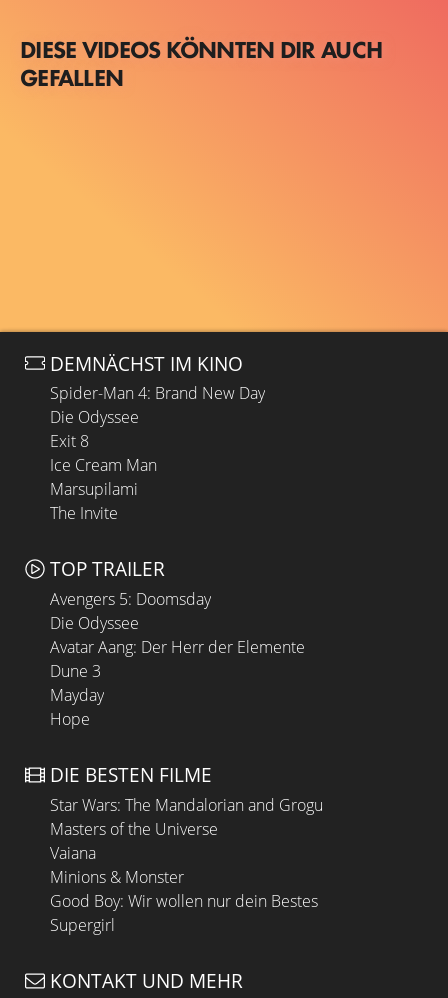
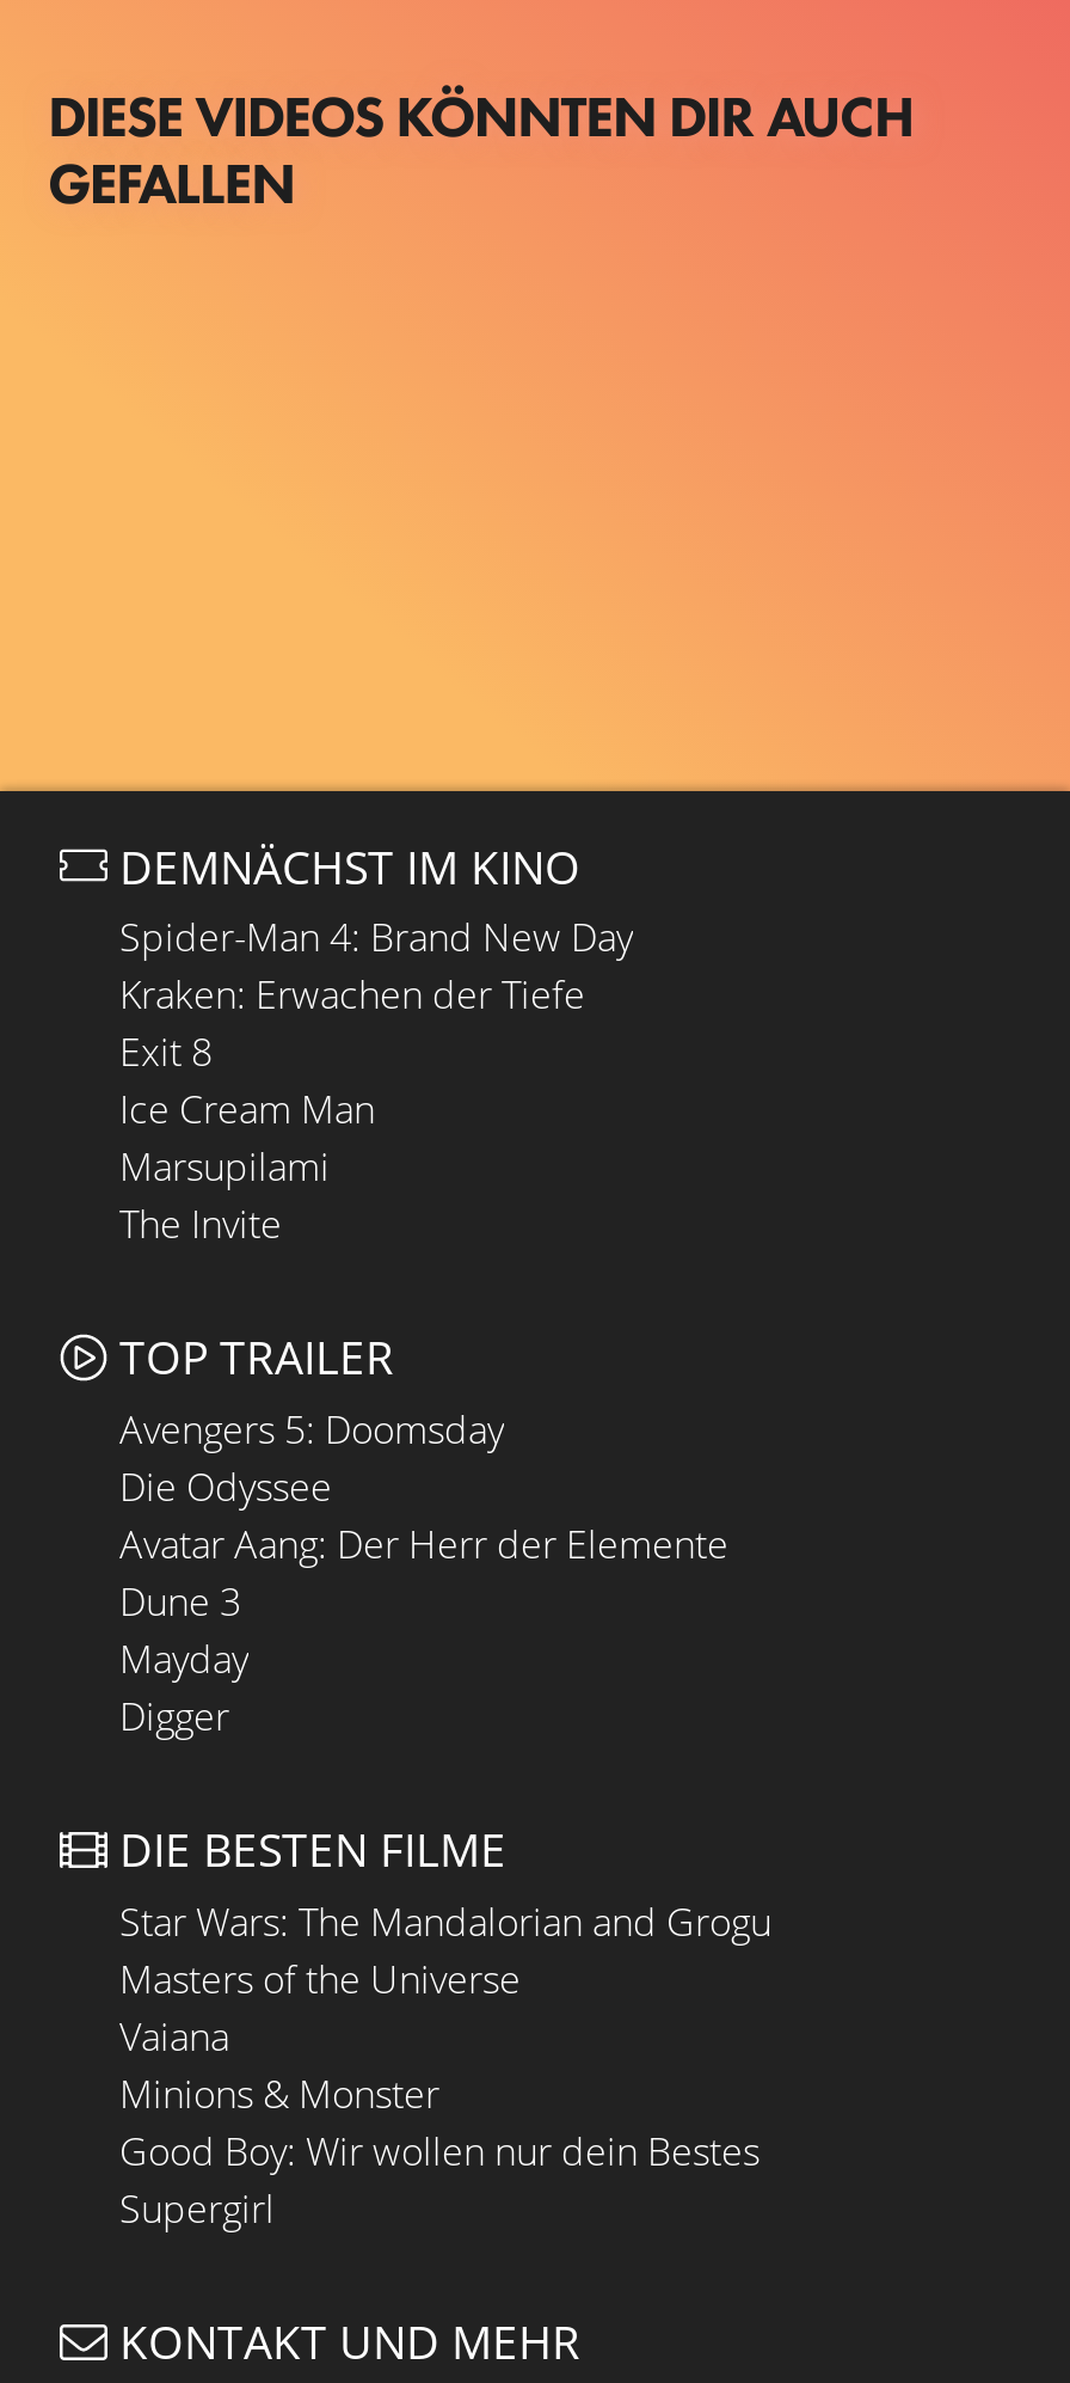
- Die Odyssee
+ Kraken: Erwachen der Tiefe

- Hope
+ Digger
